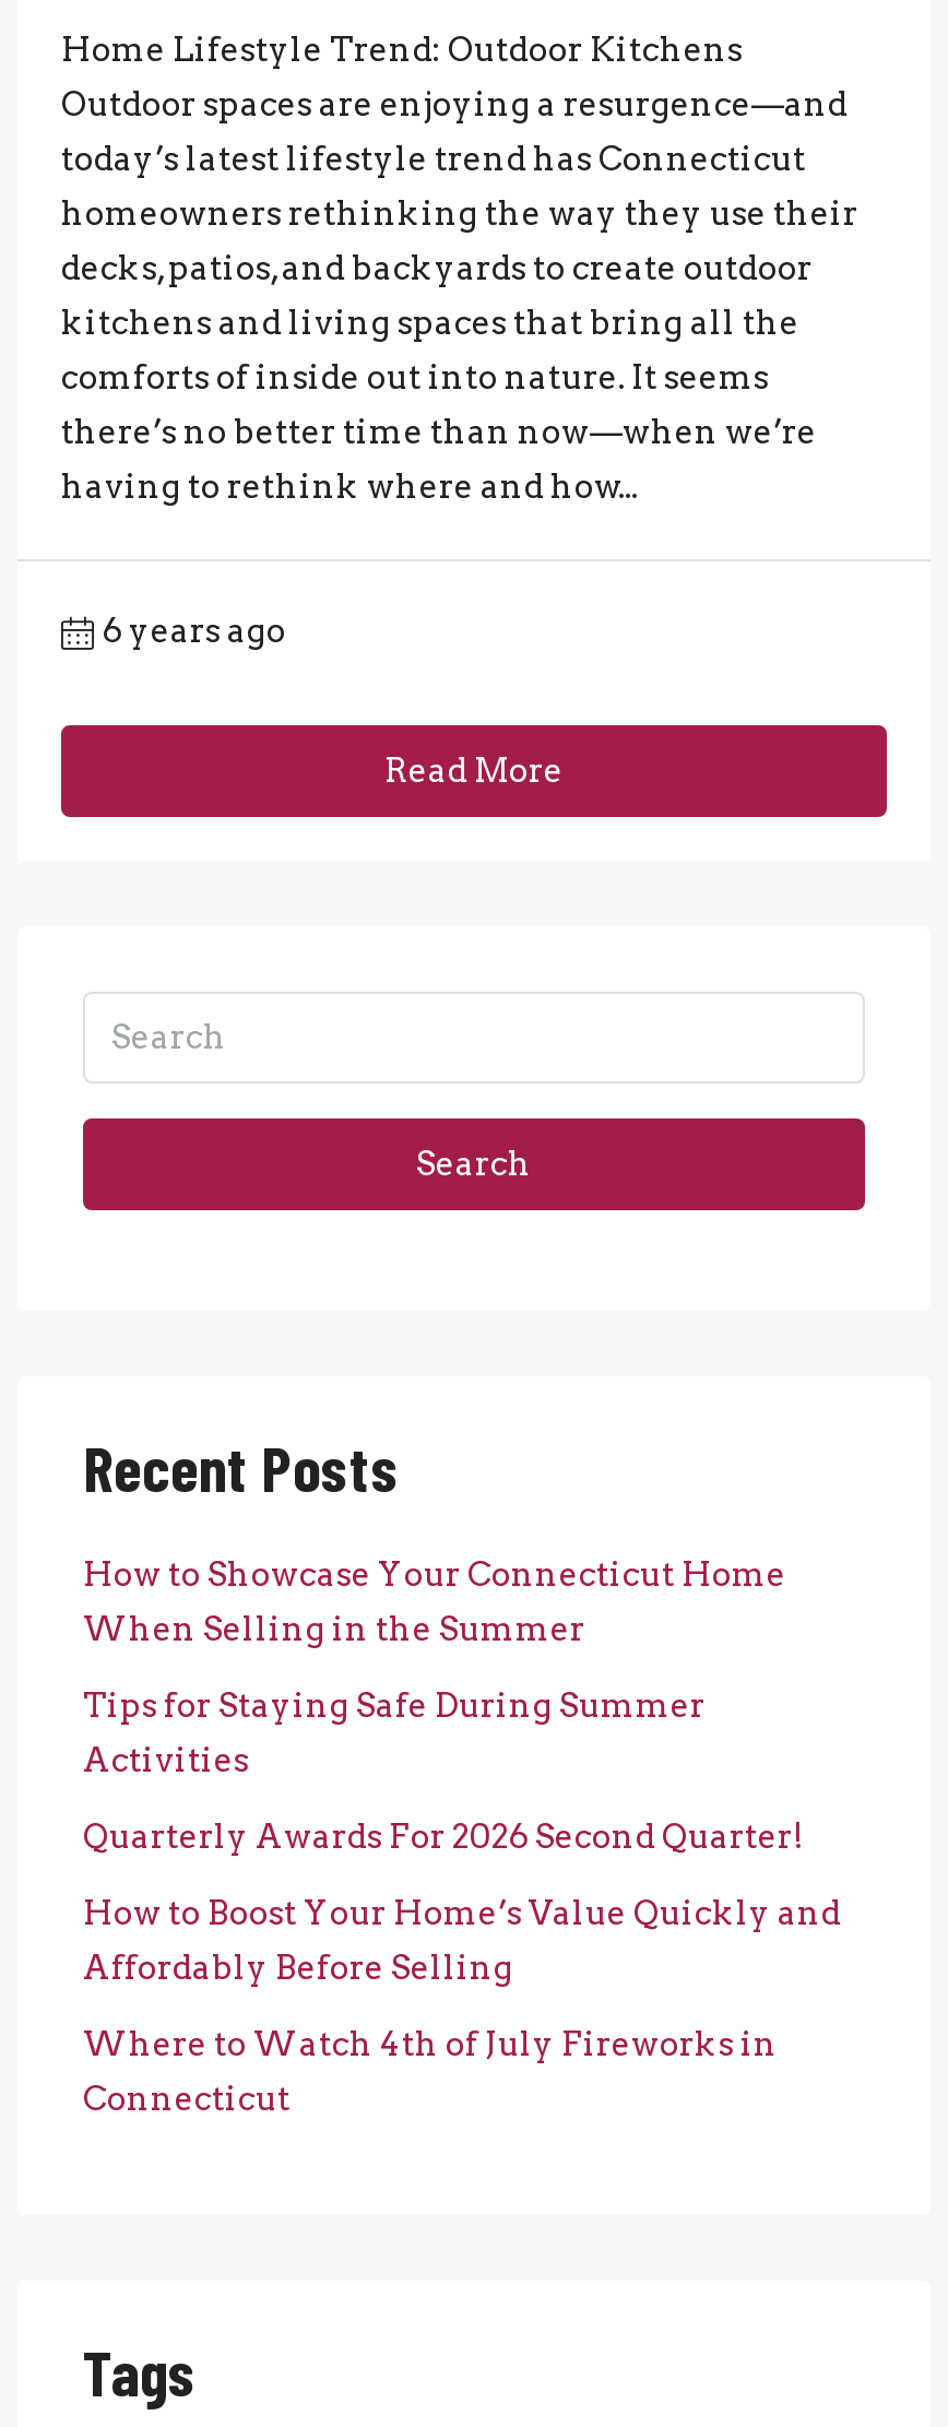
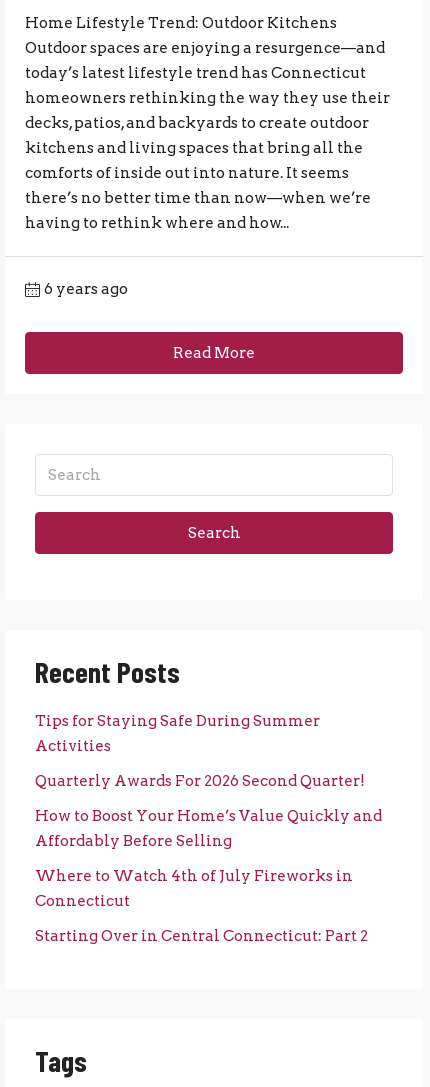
- How to Showcase Your Connecticut Home
- When Selling in the Summer

moved up: Tips for Staying Safe During Summer | Activities | Quarterly Awards For 2026 Second Quarter! | How to Boost Your Home’s Value Quickly and | Affordably Before Selling | Where to Watch 4th of July Fireworks in | Connecticut

+ Starting Over in Central Connecticut: Part 2
